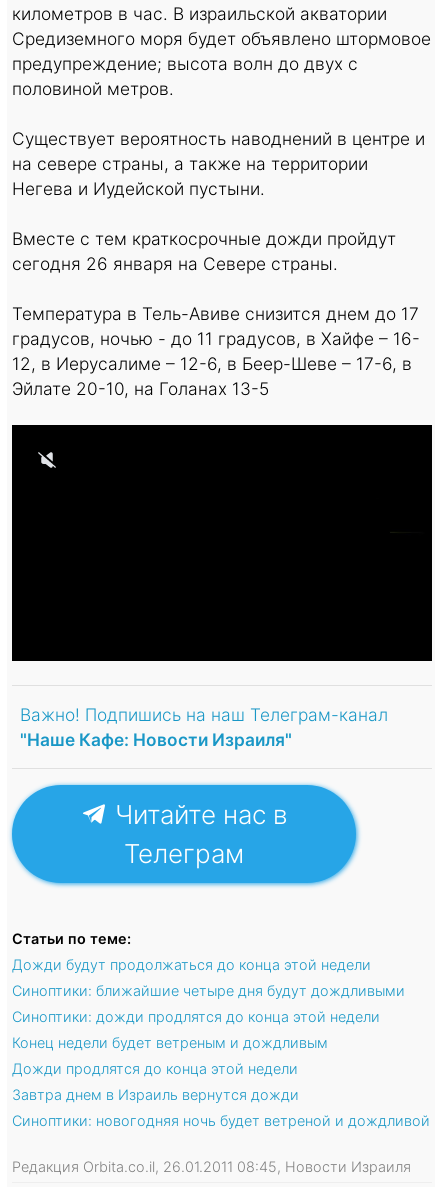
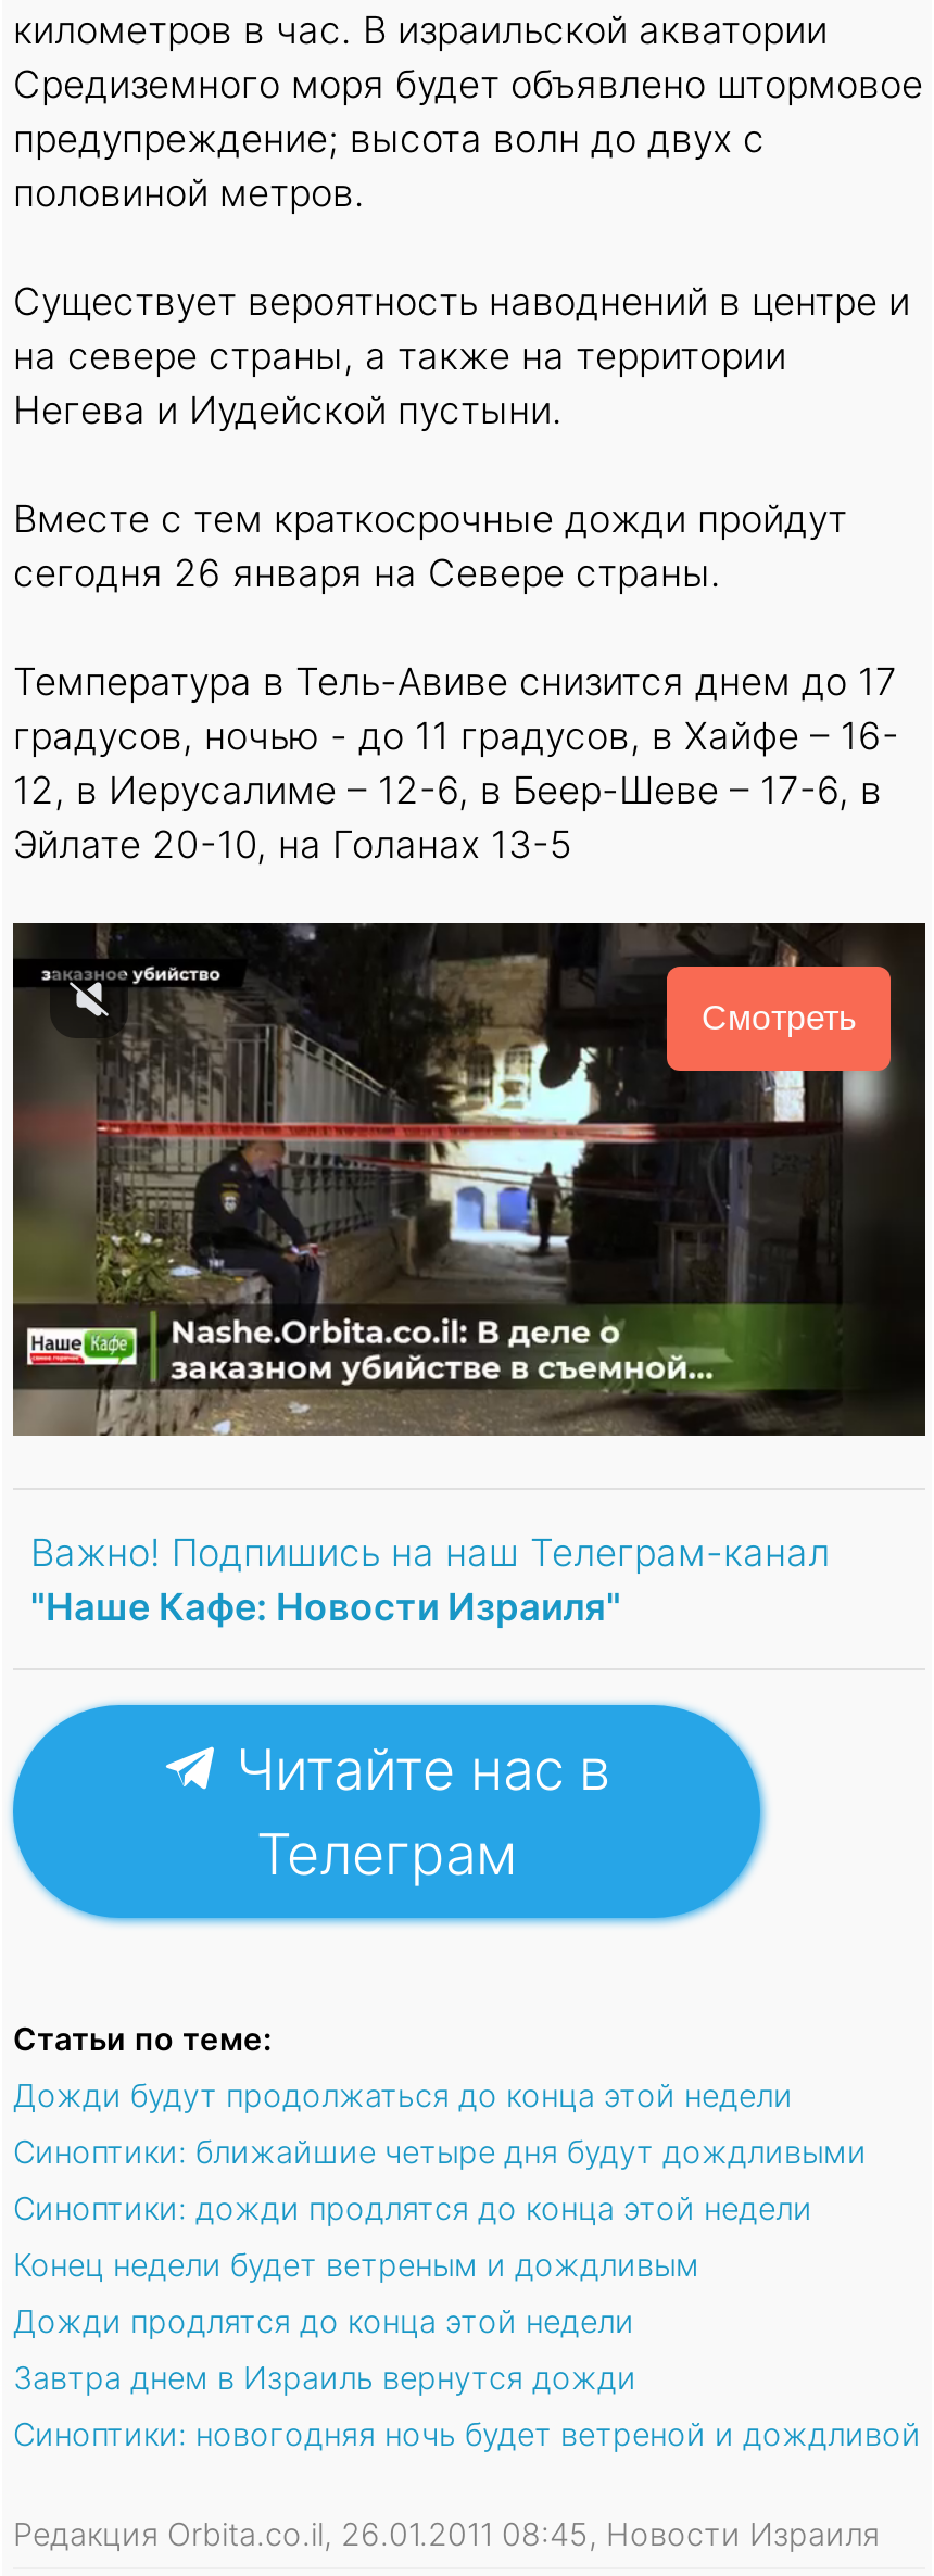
+ [image]
+ Смотреть
